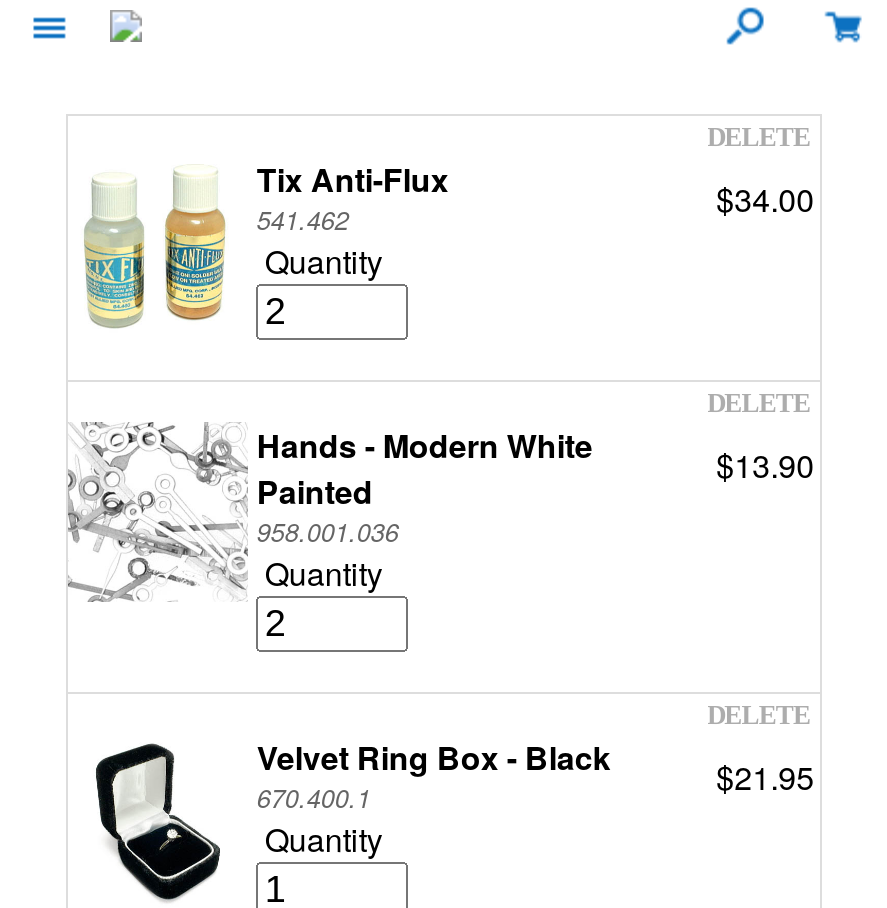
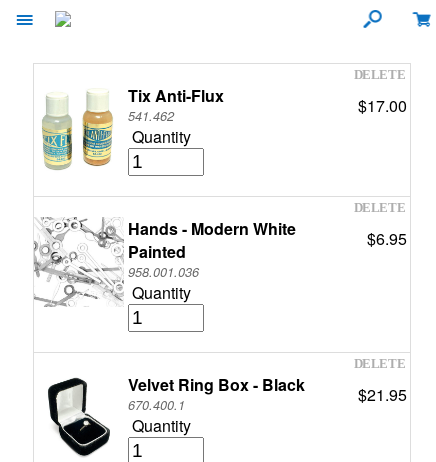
- $34.00
+ $17.00

- $13.90
+ $6.95
